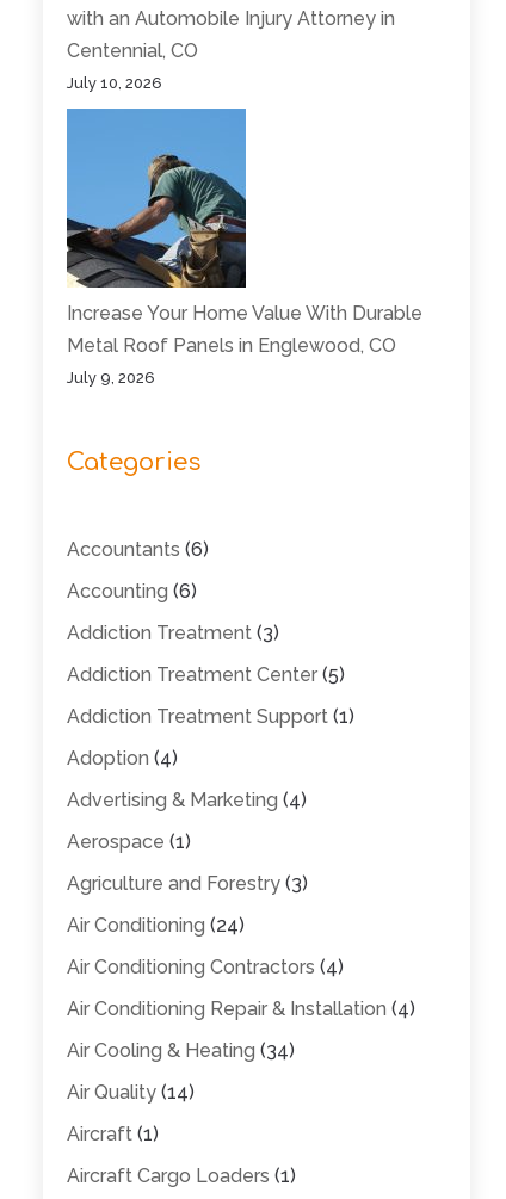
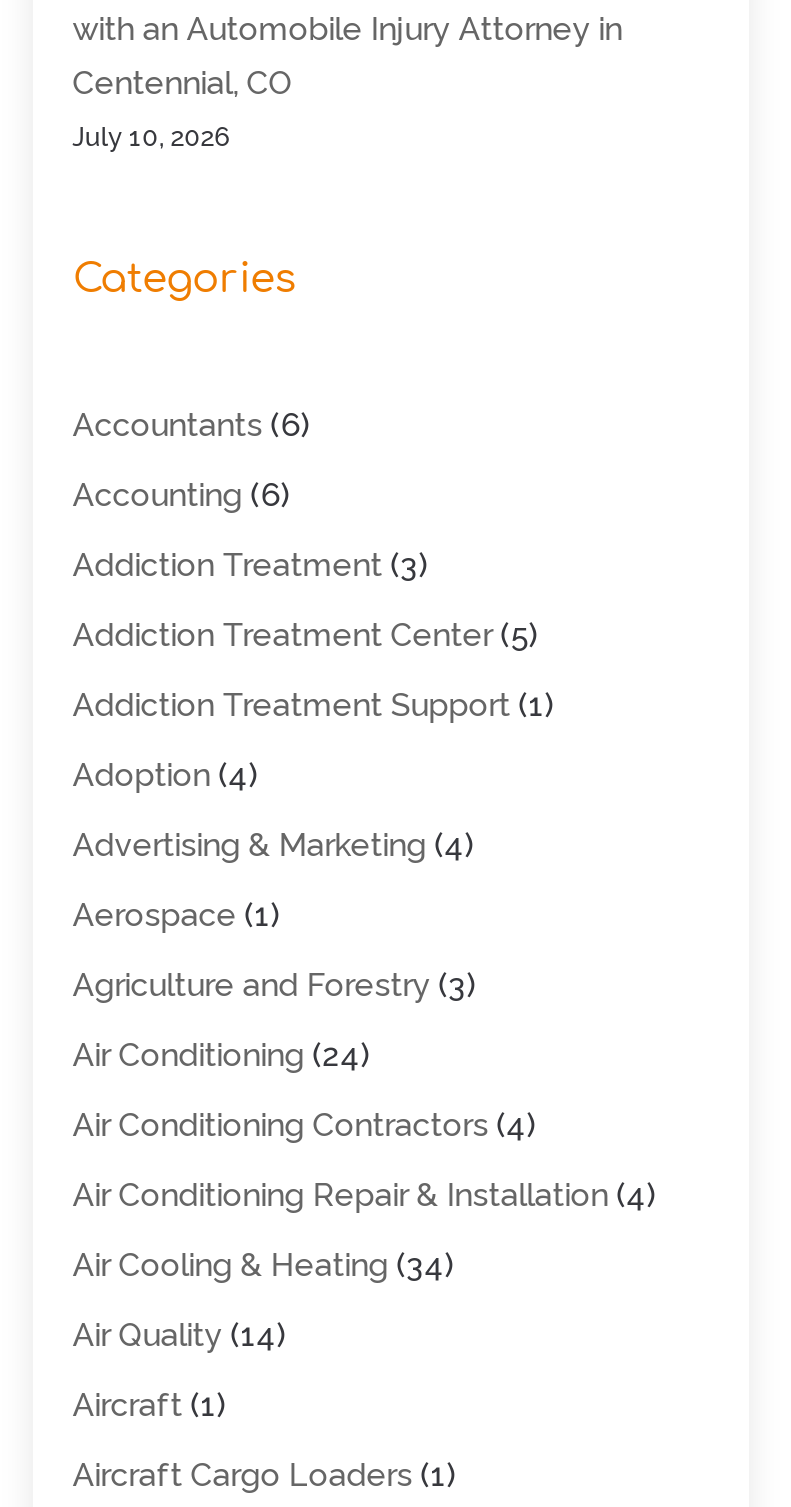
- [image]
- Increase Your Home Value With Durable
- Metal Roof Panels in Englewood, CO
- July 9, 2026
